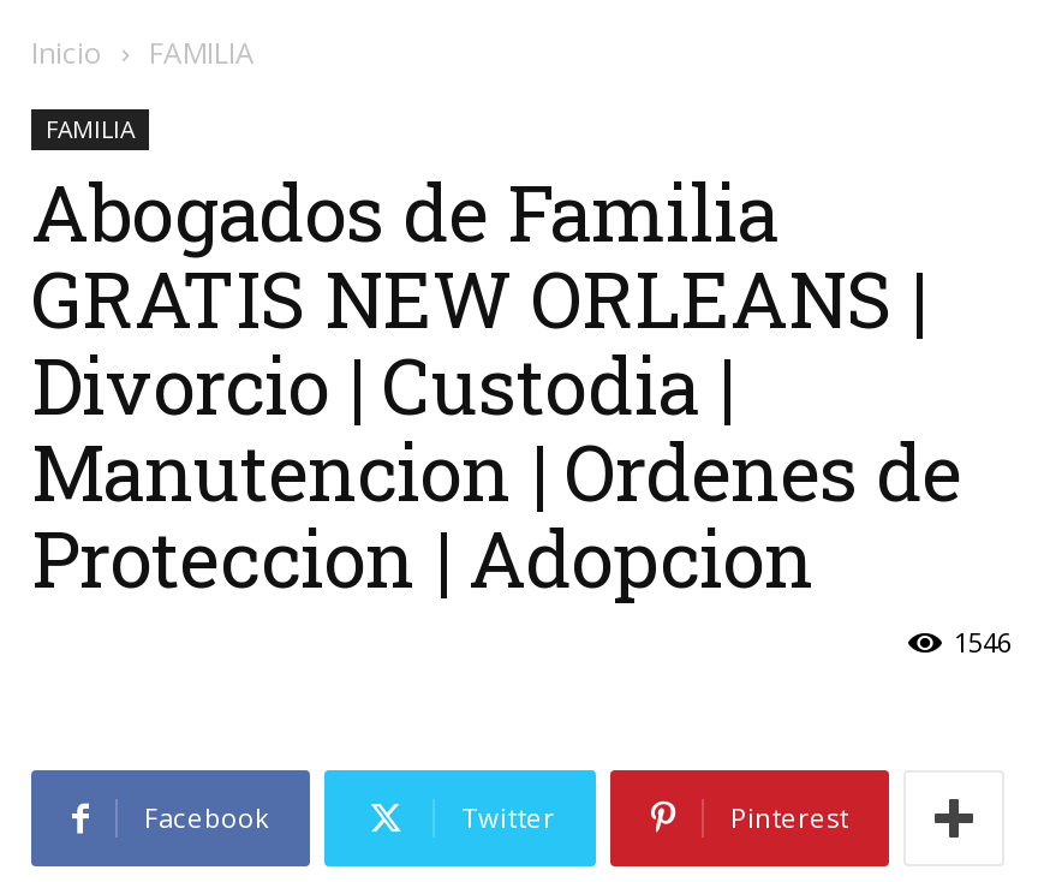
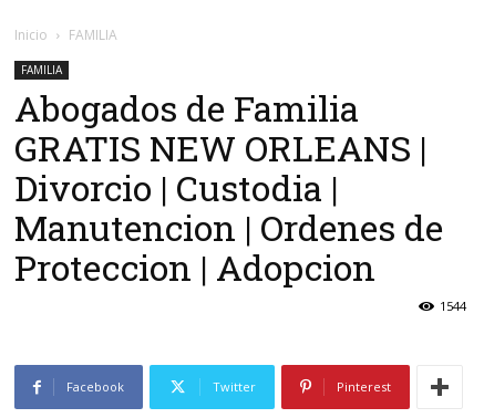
- 1546
+ 1544
